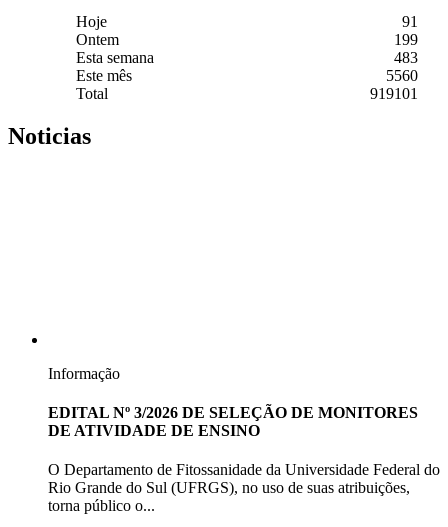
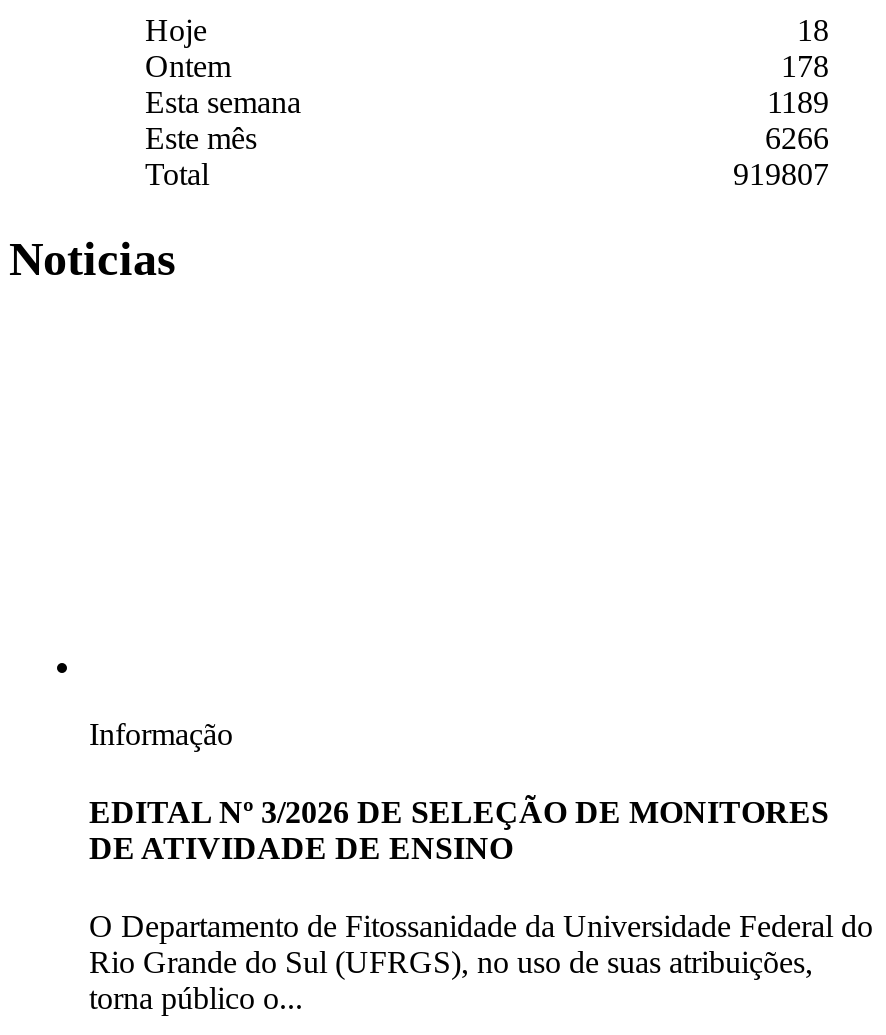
- 91
+ 18

- 199
+ 178

- 483
+ 1189

- 5560
+ 6266

- 919101
+ 919807
